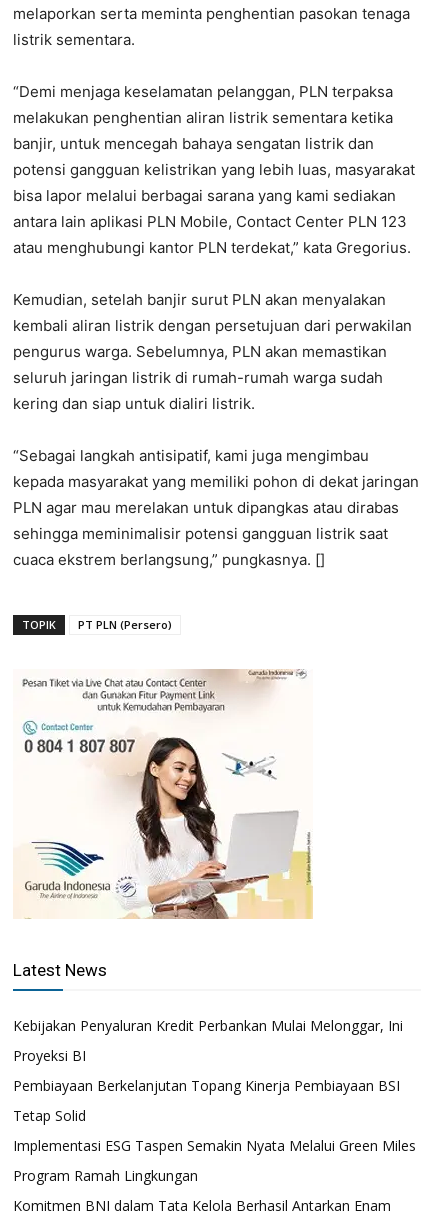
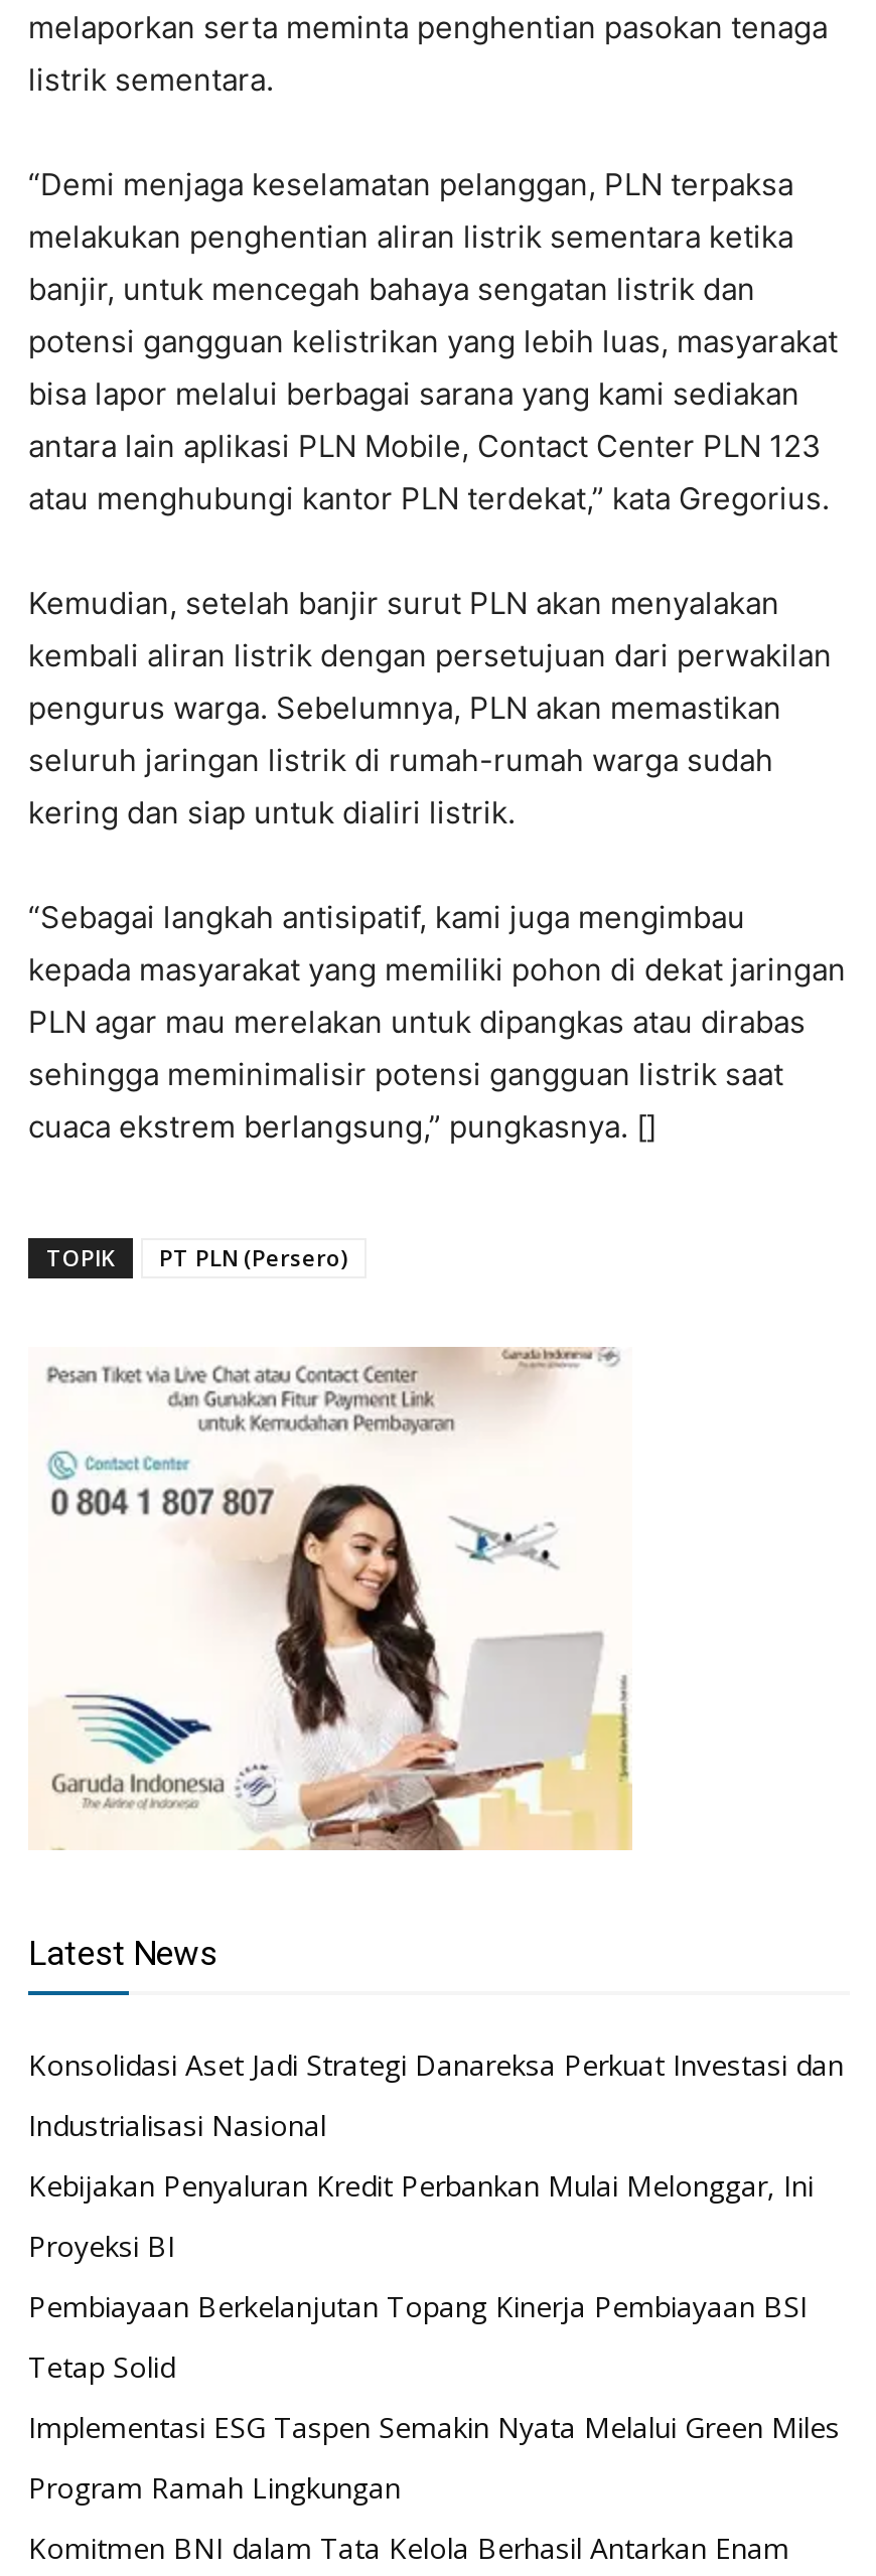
+ Konsolidasi Aset Jadi Strategi Danareksa Perkuat Investasi dan
+ Industrialisasi Nasional
